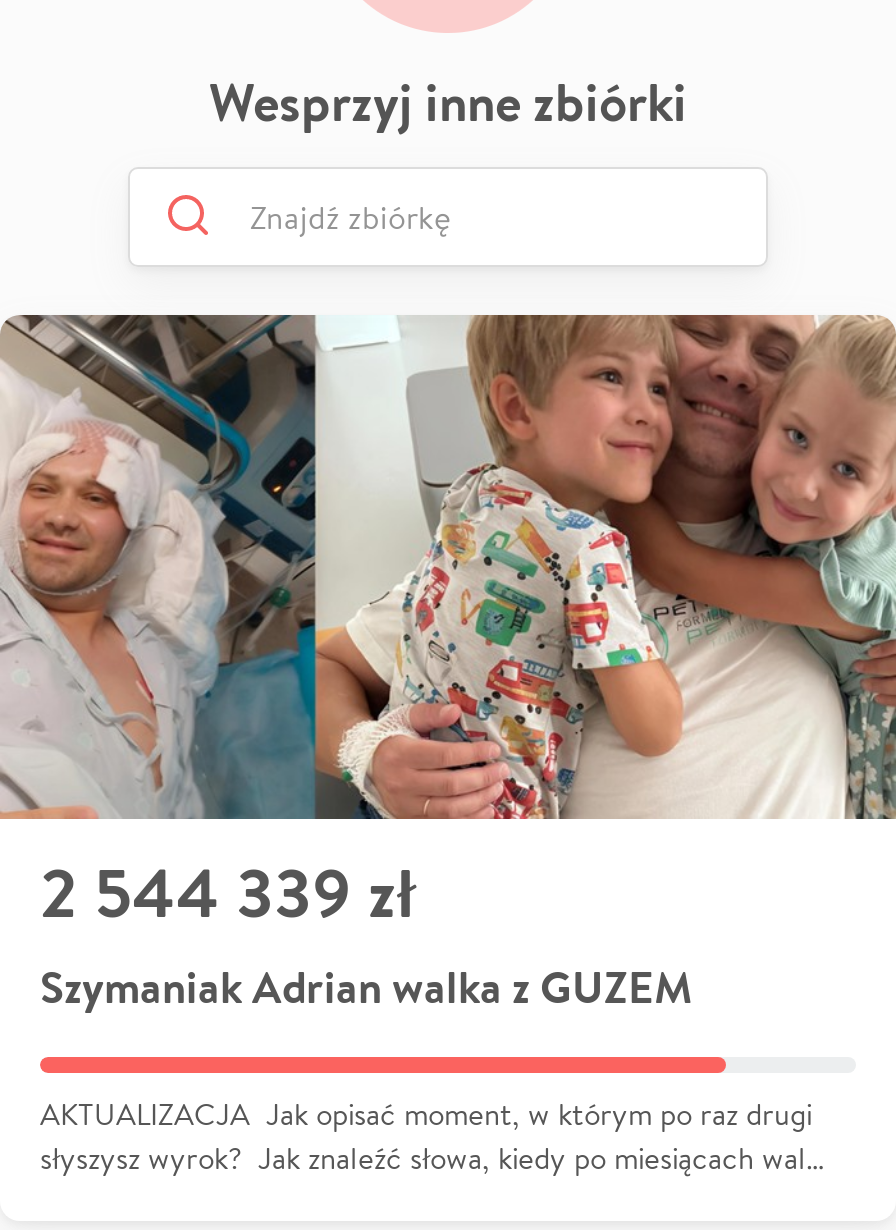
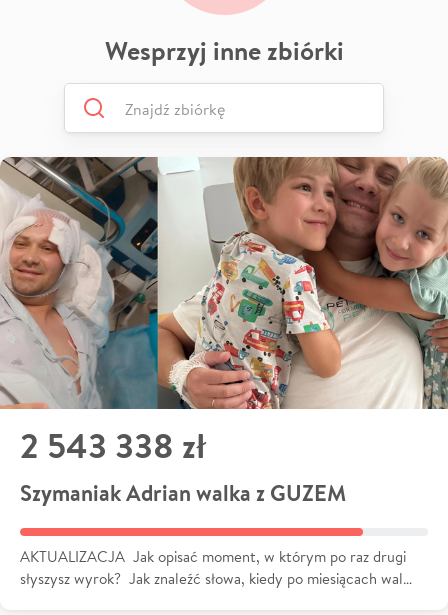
- 2 544 339 zł
+ 2 543 338 zł
